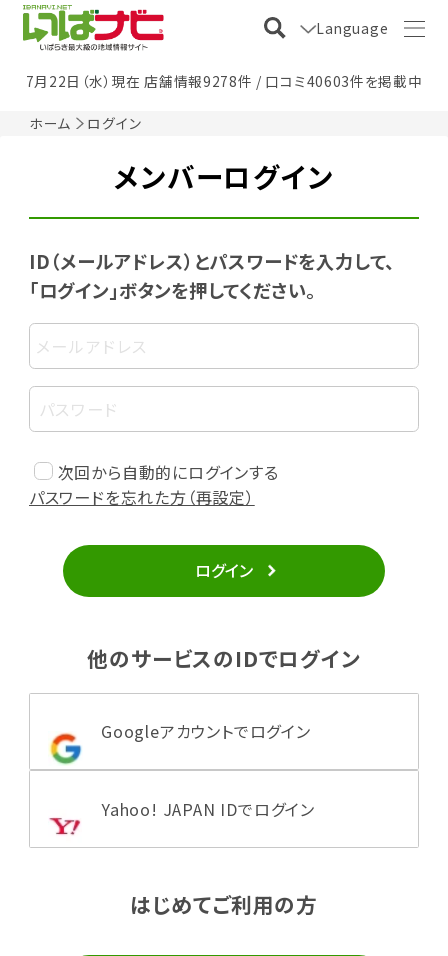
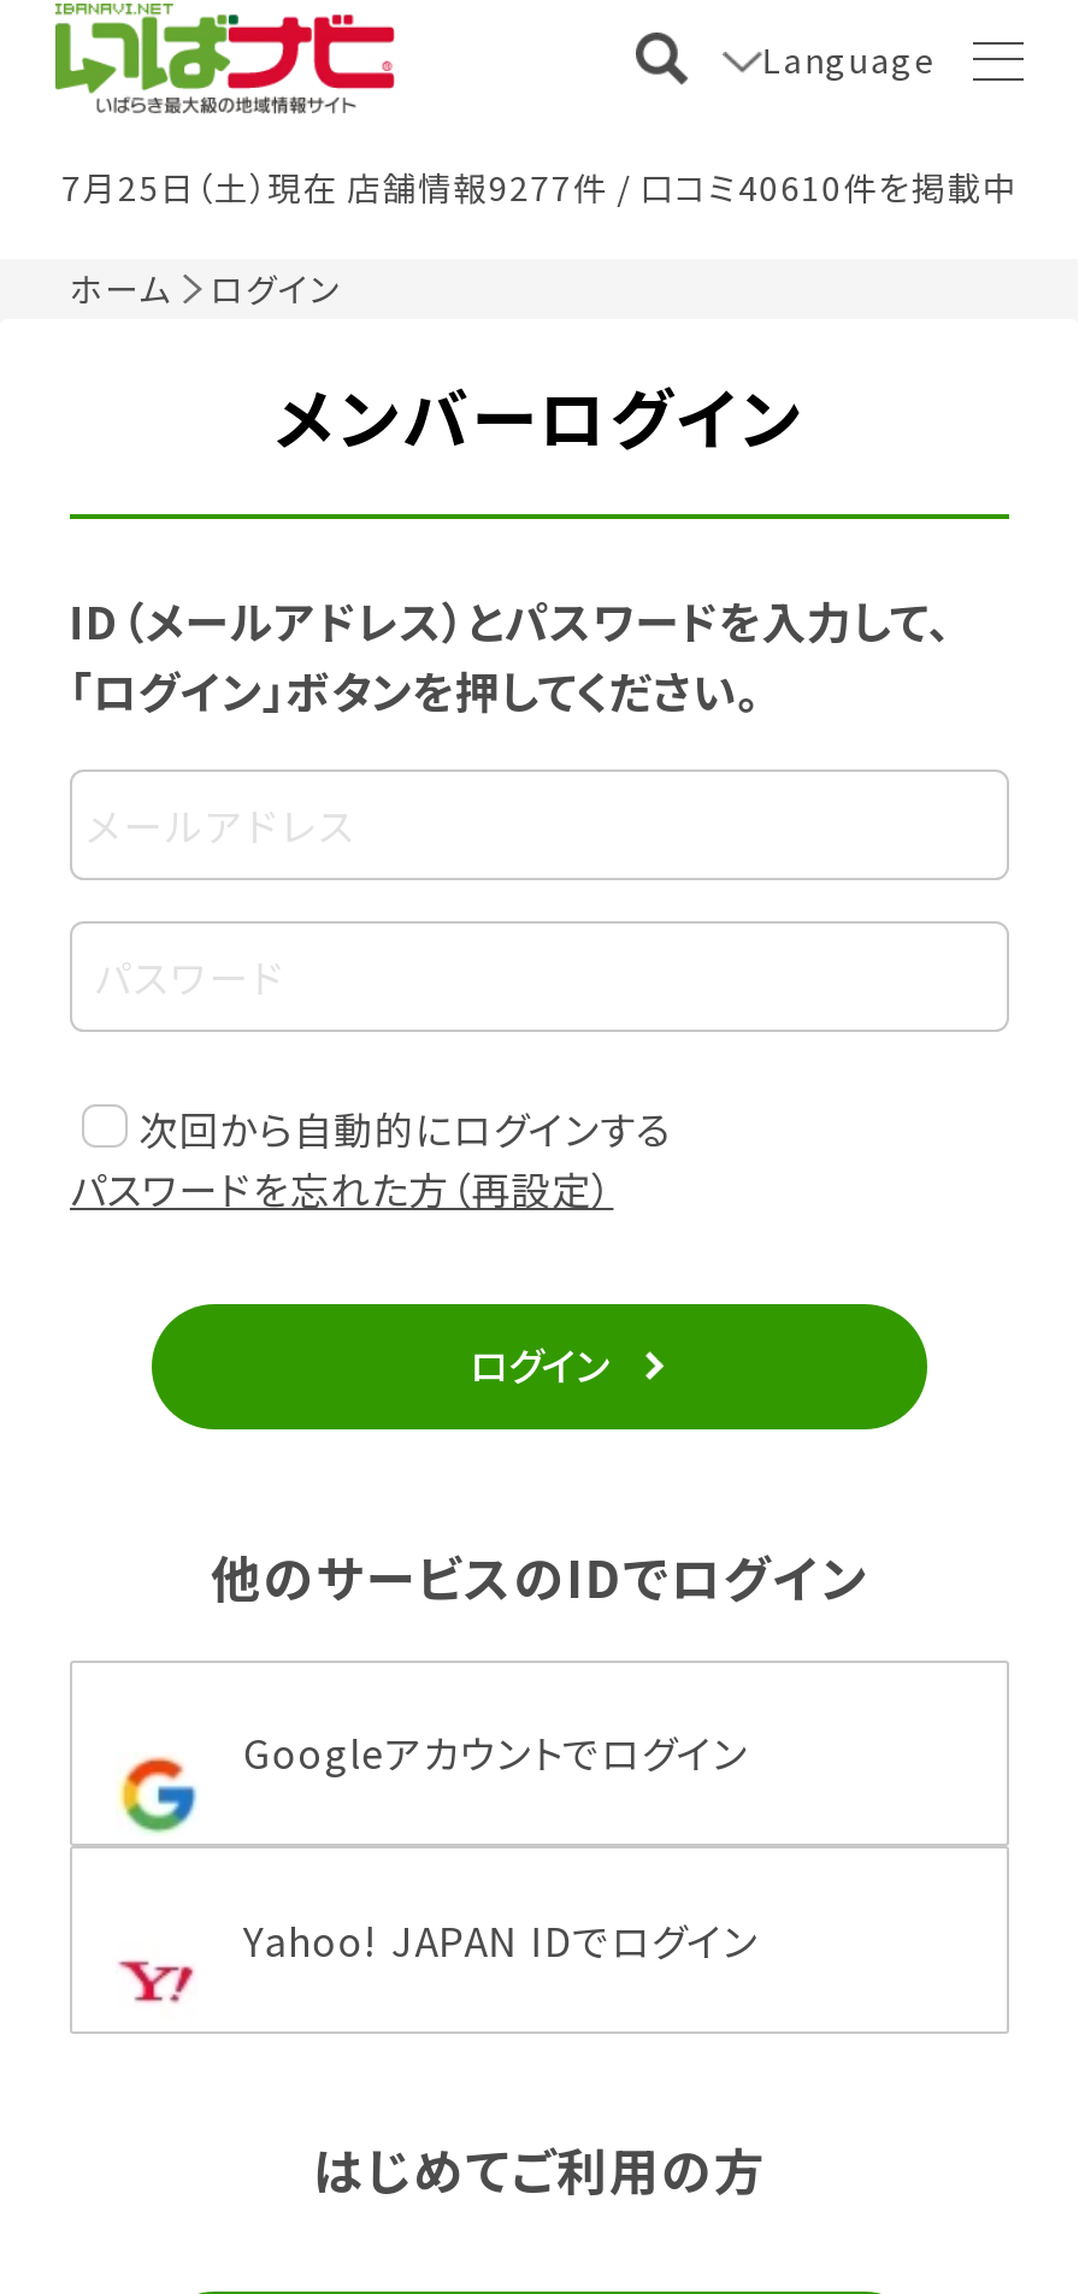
- 7月22日（水）現在 店舗情報9278件 / 口コミ40603件を掲載中
+ 7月25日（土）現在 店舗情報9277件 / 口コミ40610件を掲載中
